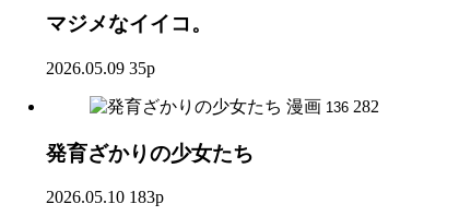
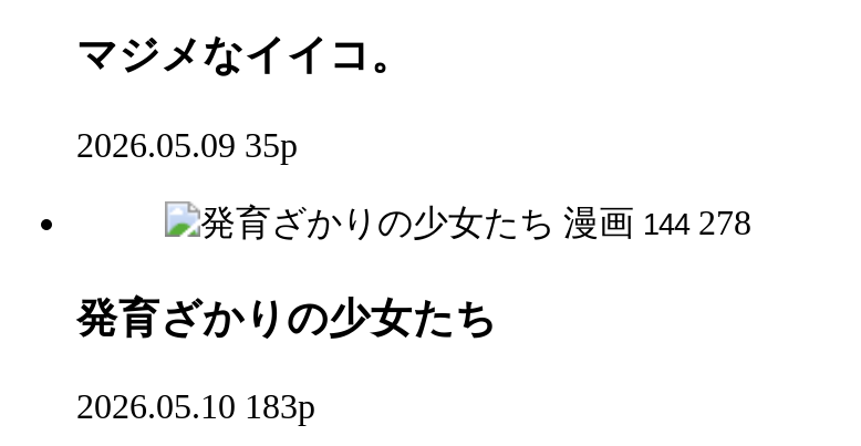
- 漫画 136 282
+ 漫画 144 278
